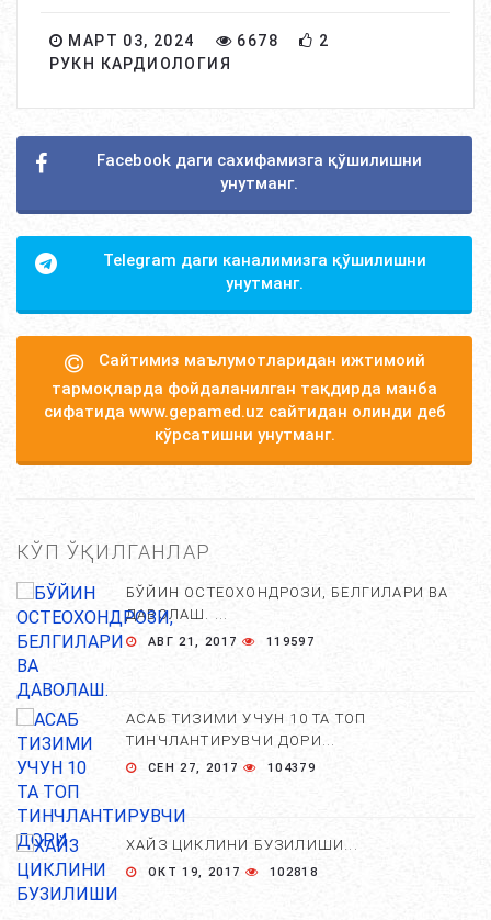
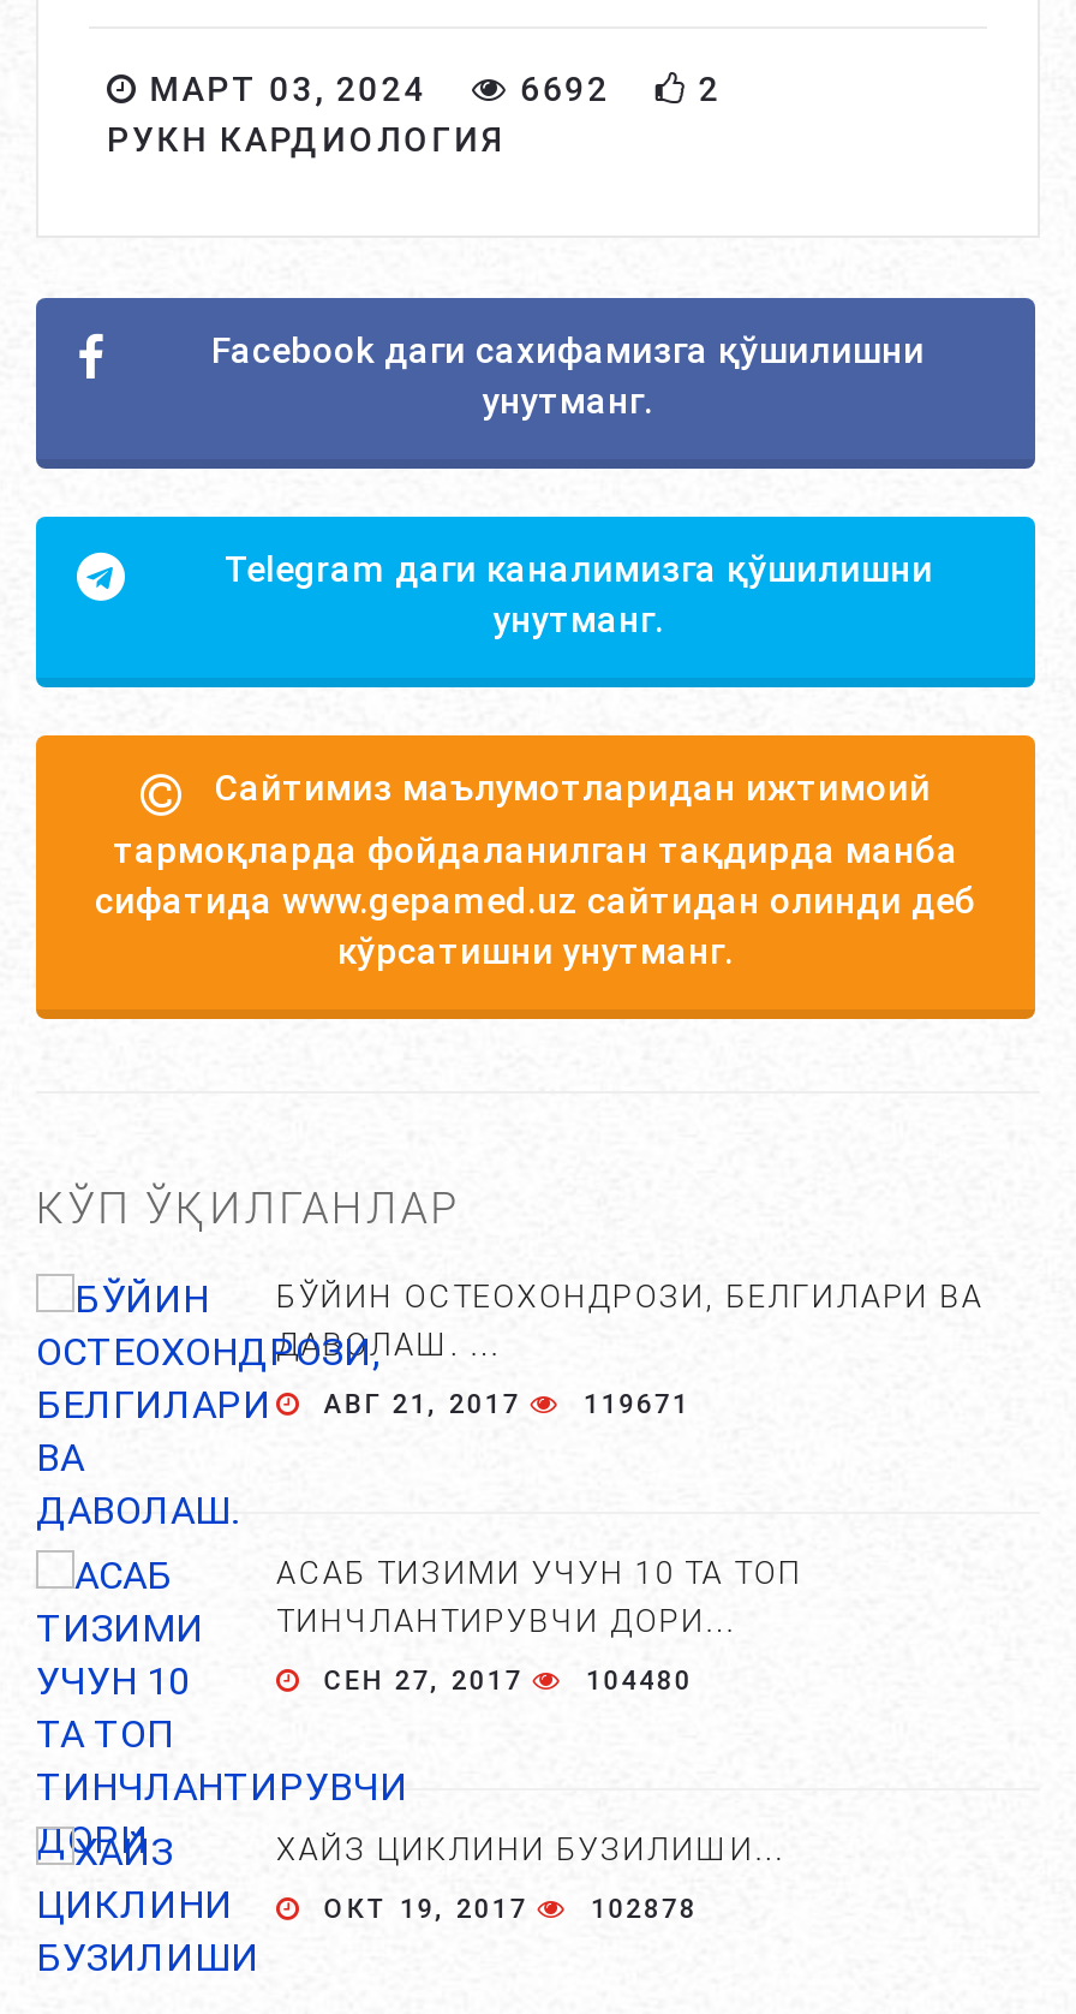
- 6678
+ 6692

- АВГ 21, 2017 119597
+ АВГ 21, 2017 119671

- СЕН 27, 2017 104379
+ СЕН 27, 2017 104480

- 102818
+ 102878
